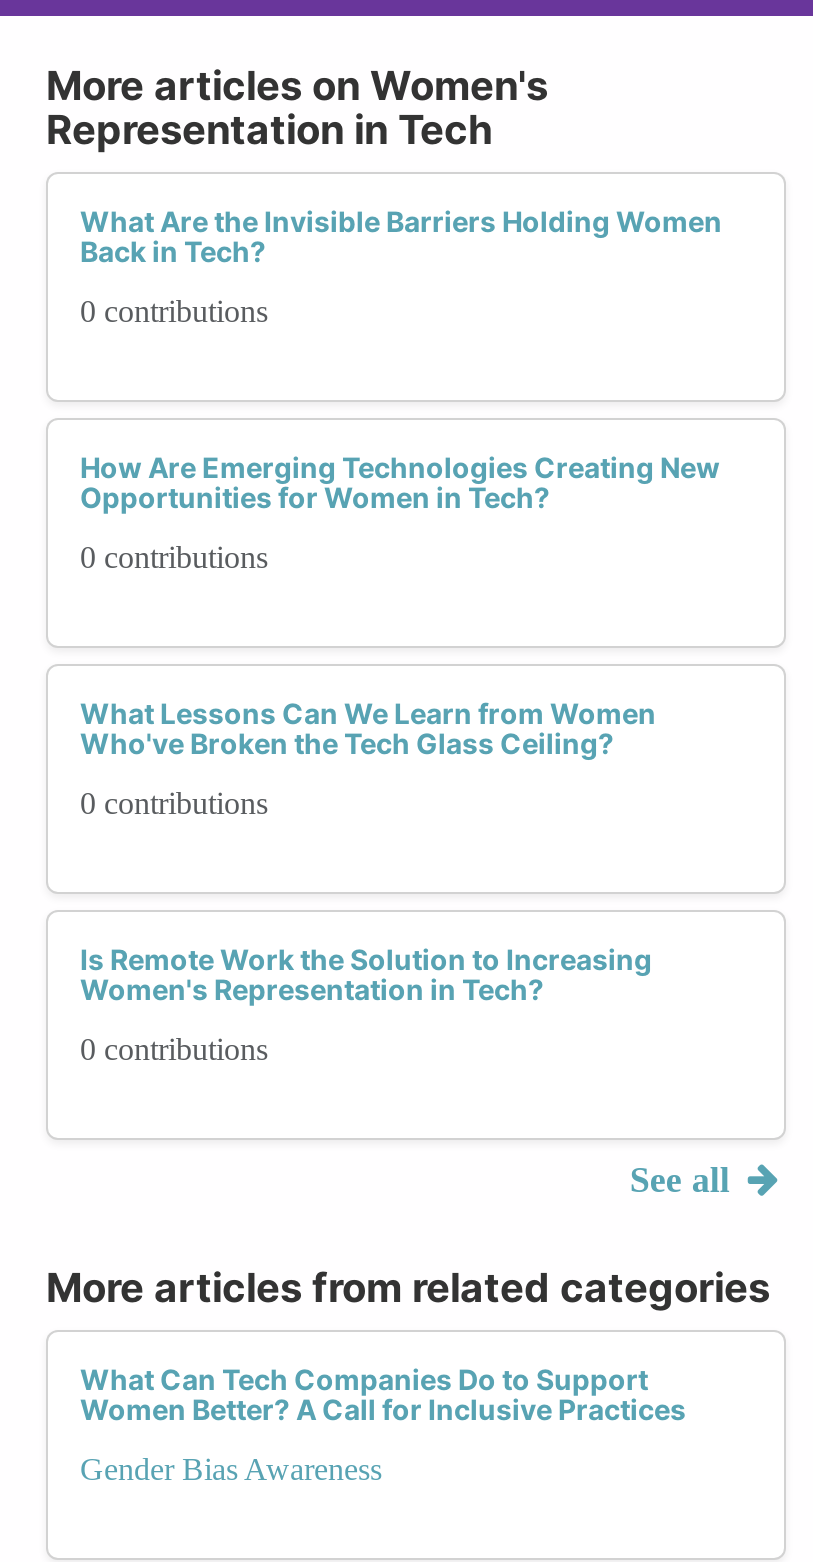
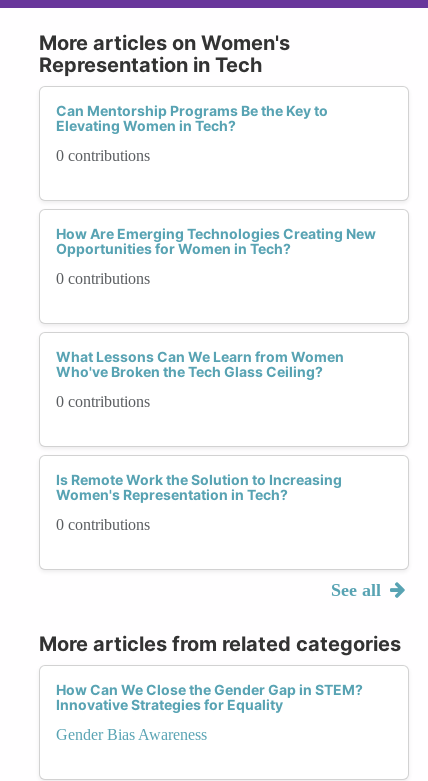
- What Are the Invisible Barriers Holding Women
- Back in Tech?
+ Can Mentorship Programs Be the Key to
+ Elevating Women in Tech?

- What Can Tech Companies Do to Support
- Women Better? A Call for Inclusive Practices
+ How Can We Close the Gender Gap in STEM?
+ Innovative Strategies for Equality
